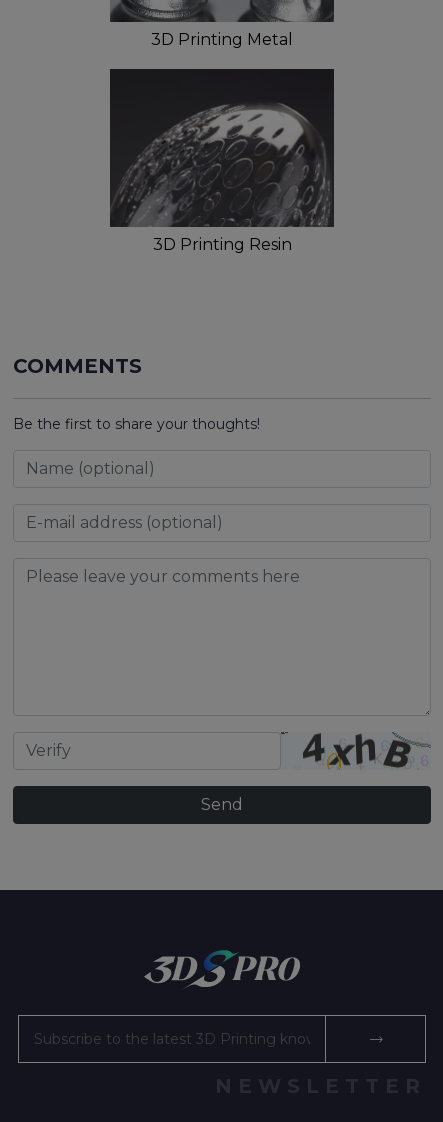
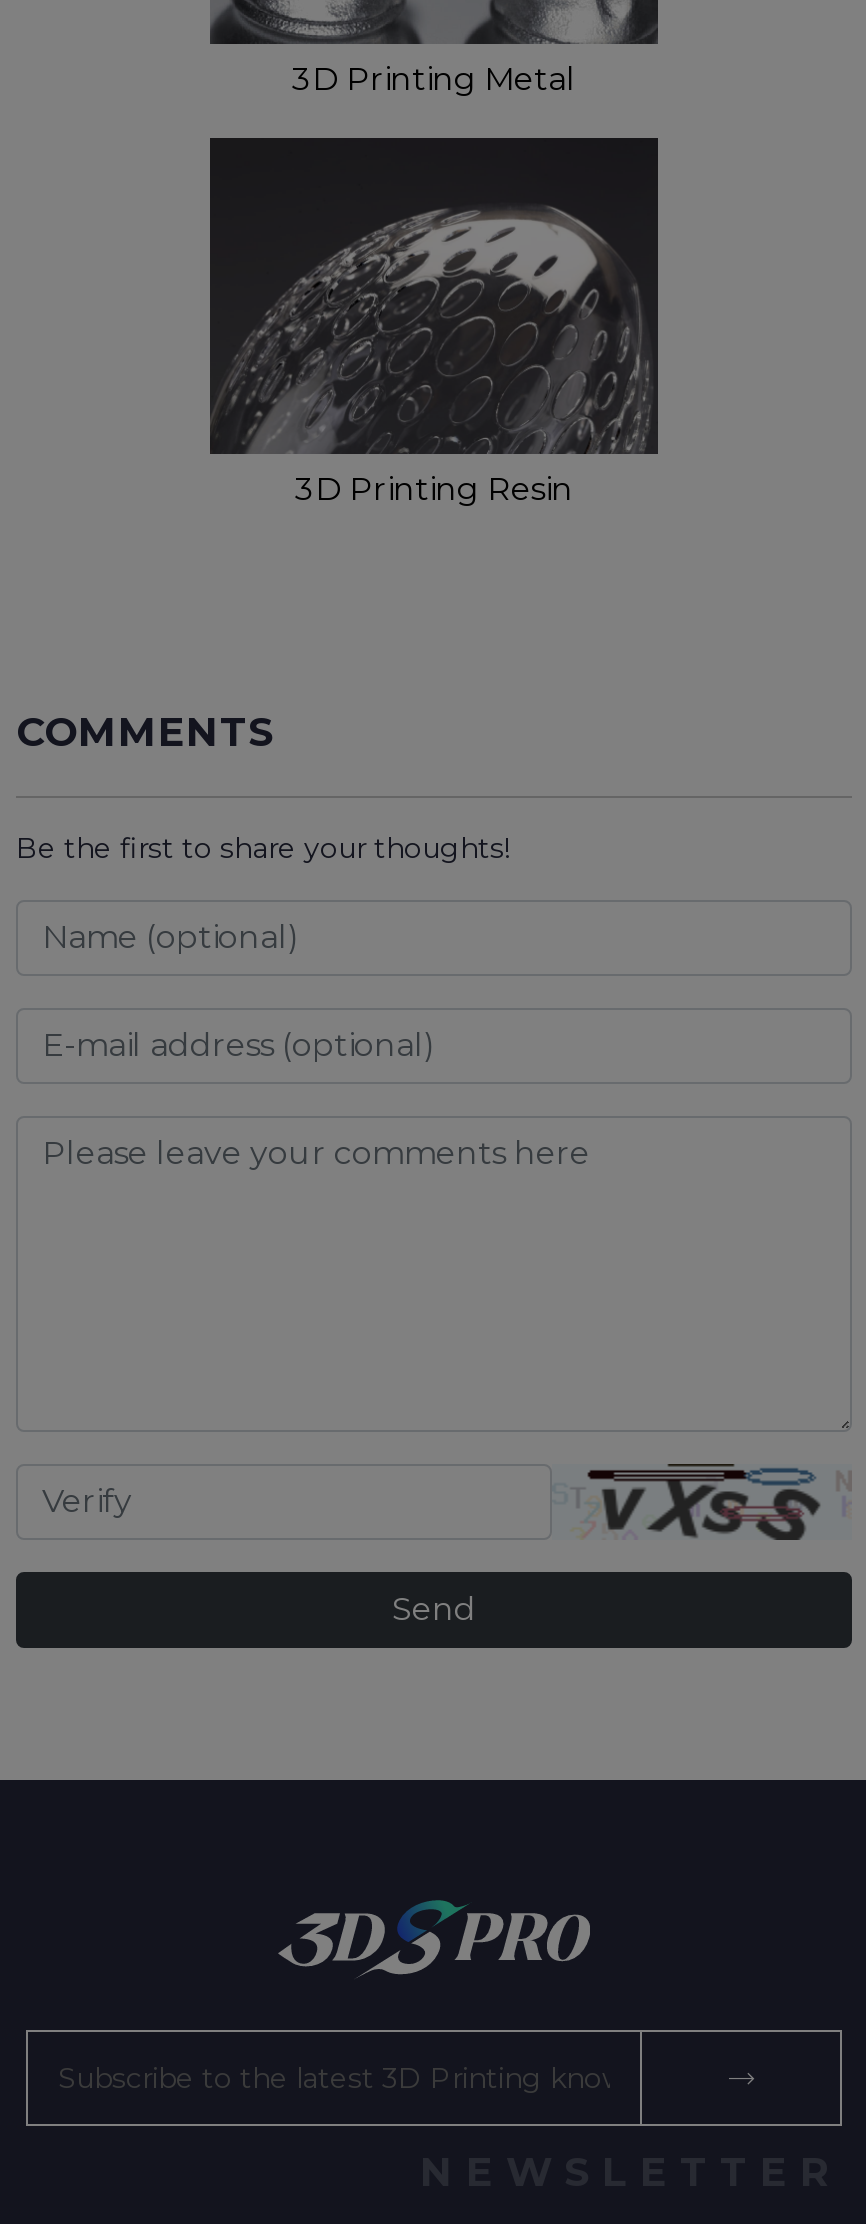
- [image]
+ [image]
